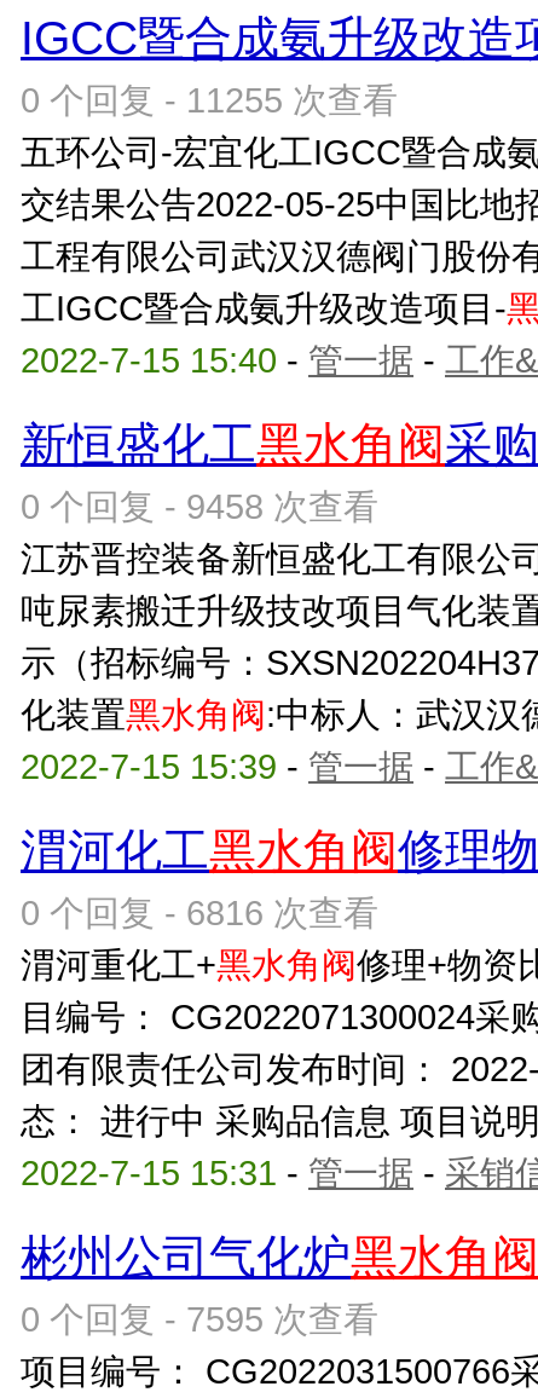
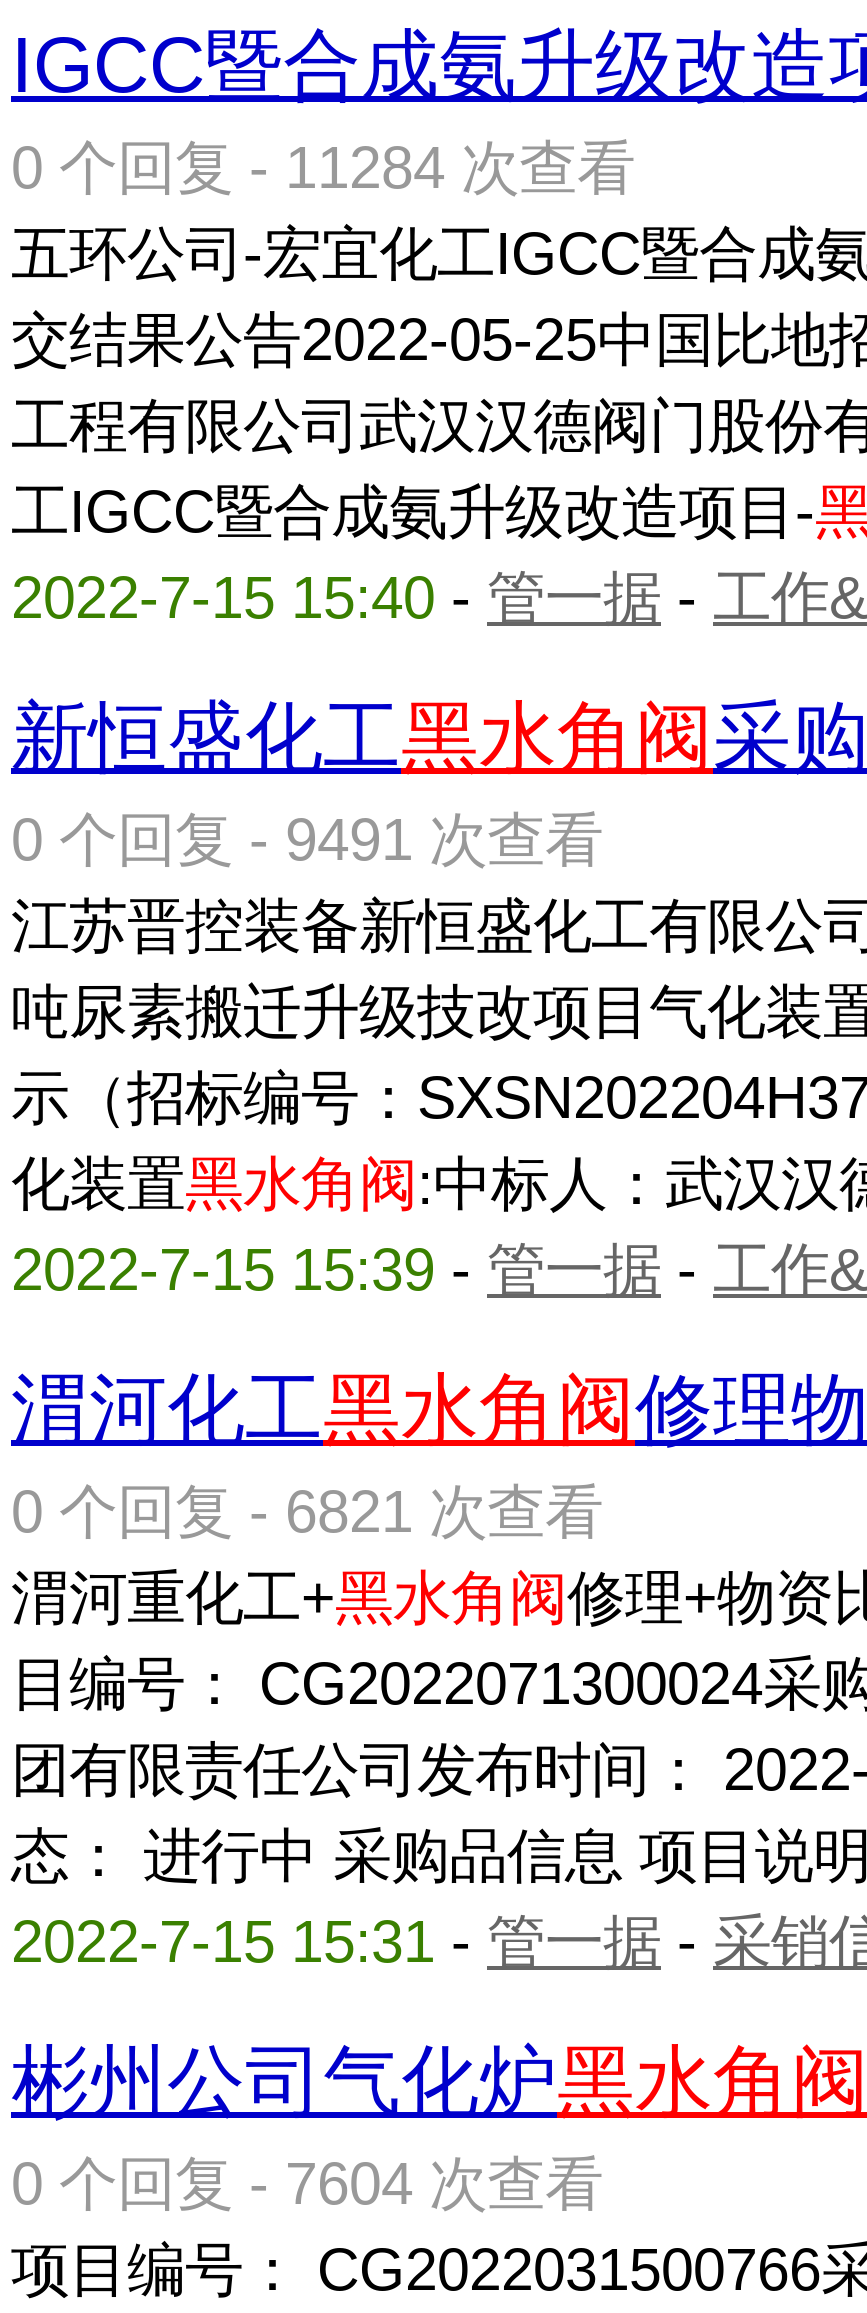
- 0 个回复 - 11255 次查看
+ 0 个回复 - 11284 次查看

- 0 个回复 - 9458 次查看
+ 0 个回复 - 9491 次查看

- 0 个回复 - 6816 次查看
+ 0 个回复 - 6821 次查看

- 0 个回复 - 7595 次查看
+ 0 个回复 - 7604 次查看
